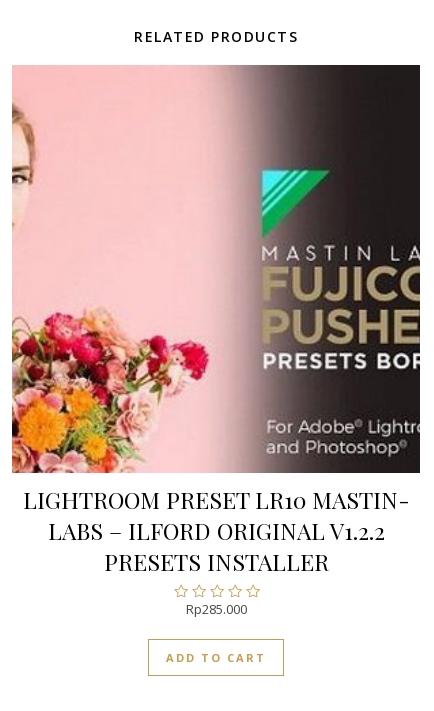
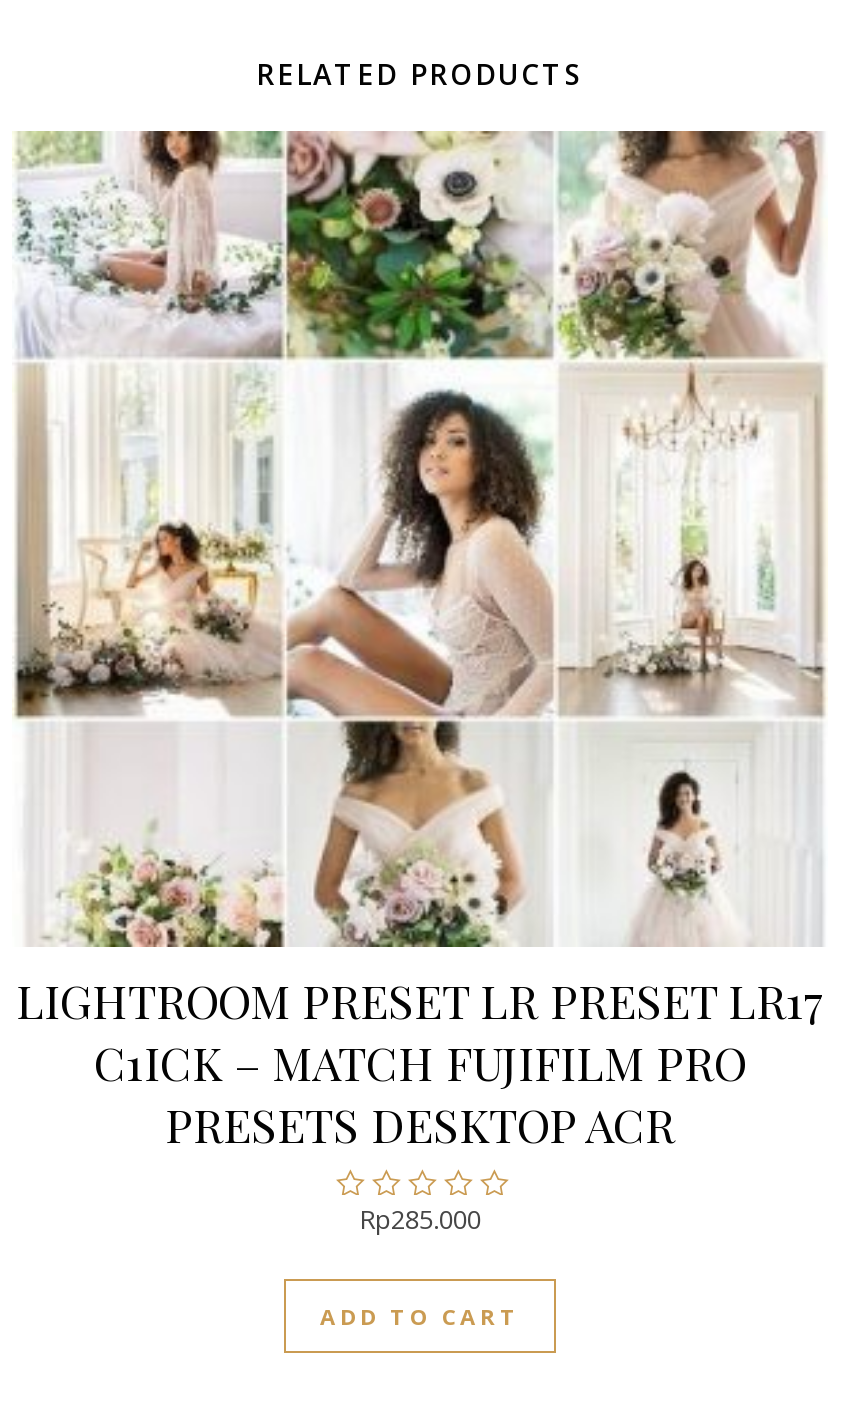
- [image]
- LIGHTROOM PRESET LR10 MASTIN-
- LABS – ILFORD ORIGINAL V1.2.2
- PRESETS INSTALLER
+ [image]
+ LIGHTROOM PRESET LR PRESET LR17
+ C1ICK – MATCH FUJIFILM PRO
+ PRESETS DESKTOP ACR
